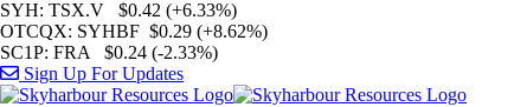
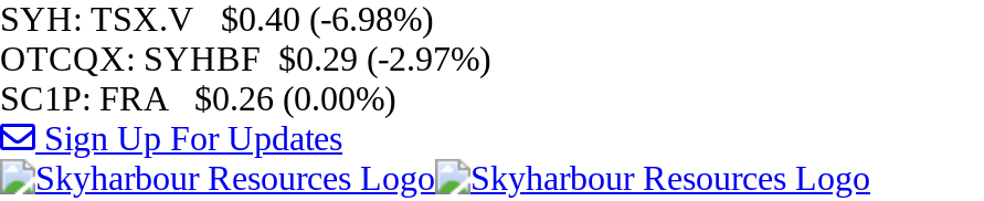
- SYH: TSX.V $0.42 (+6.33%)
+ SYH: TSX.V $0.40 (-6.98%)

- OTCQX: SYHBF $0.29 (+8.62%)
+ OTCQX: SYHBF $0.29 (-2.97%)

- SC1P: FRA $0.24 (-2.33%)
+ SC1P: FRA $0.26 (0.00%)
